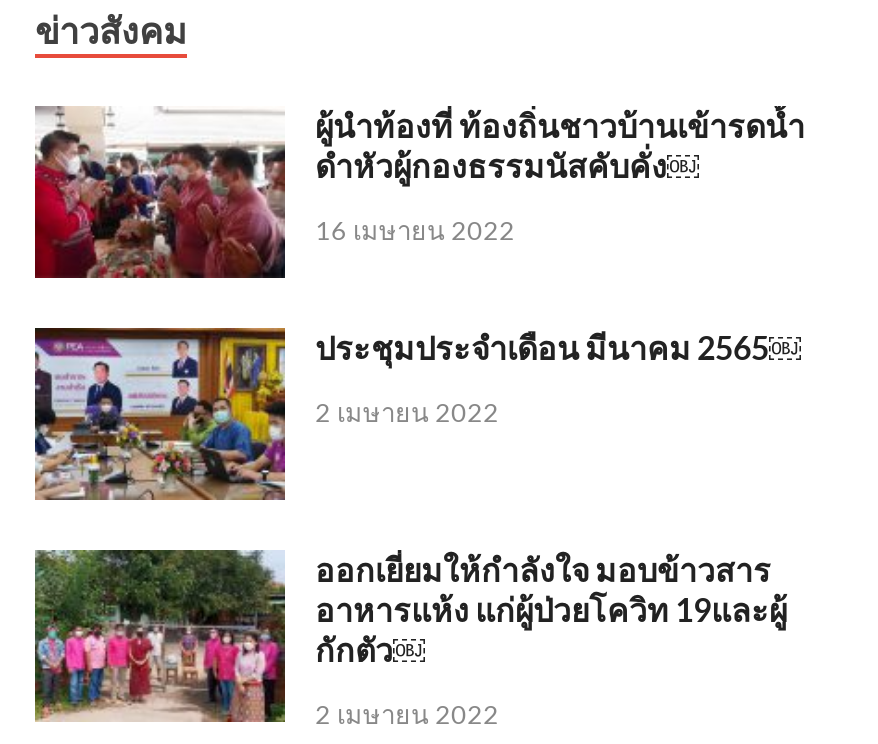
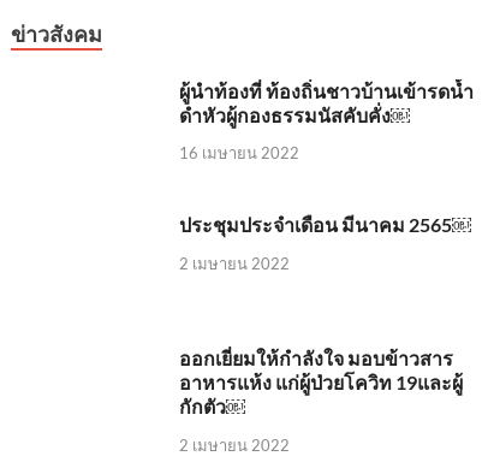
- [image]

- [image]

- [image]
